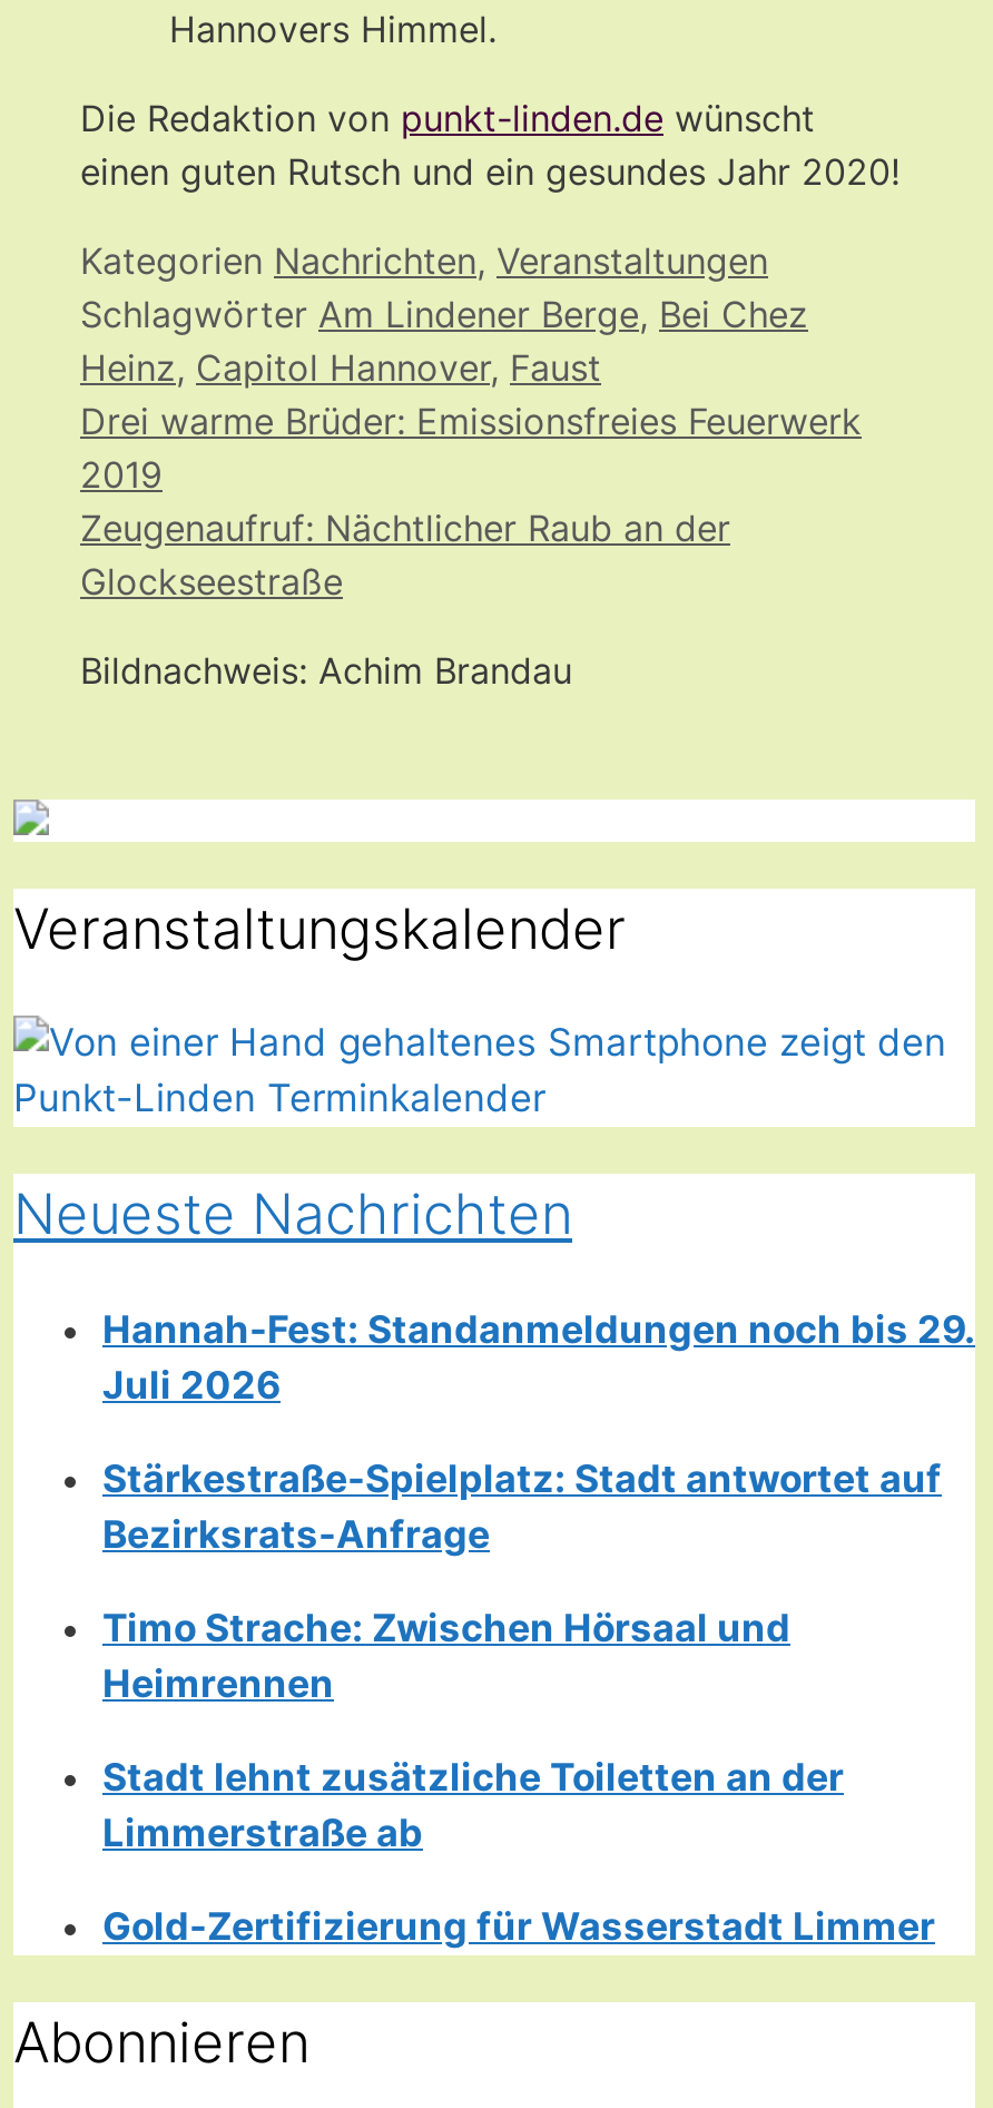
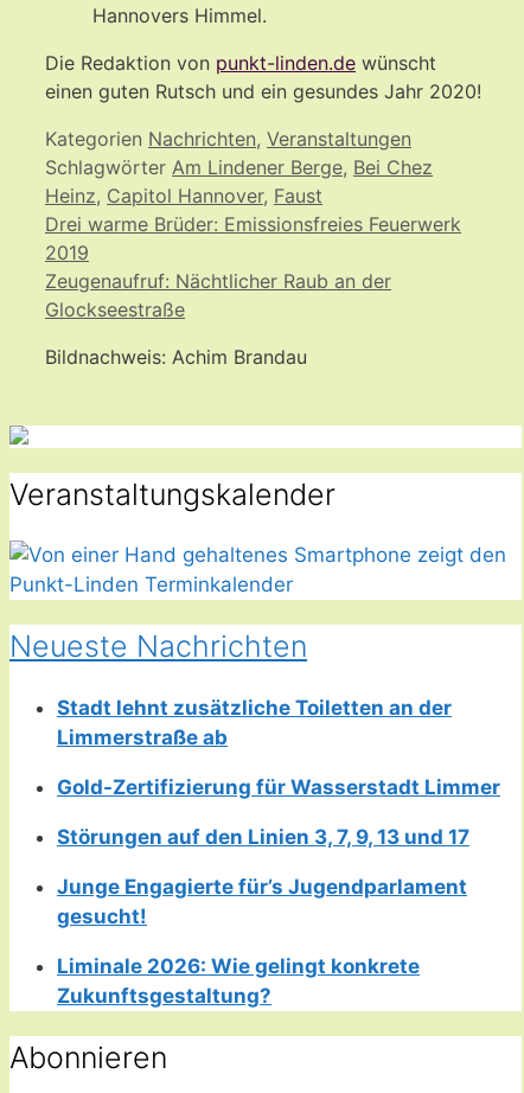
- Hannah-Fest: Standanmeldungen noch bis 29.
- Juli 2026
- Stärkestraße-Spielplatz: Stadt antwortet auf
- Bezirksrats-Anfrage
- Timo Strache: Zwischen Hörsaal und
- Heimrennen

moved up: Stadt lehnt zusätzliche Toiletten an der | Limmerstraße ab | Gold-Zertifizierung für Wasserstadt Limmer

+ Störungen auf den Linien 3, 7, 9, 13 und 17
+ Junge Engagierte für’s Jugendparlament
+ gesucht!
+ Liminale 2026: Wie gelingt konkrete
+ Zukunftsgestaltung?
